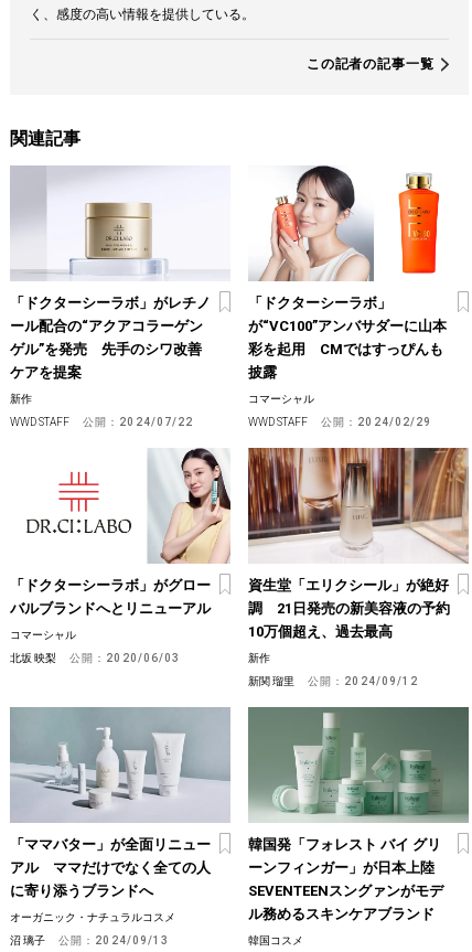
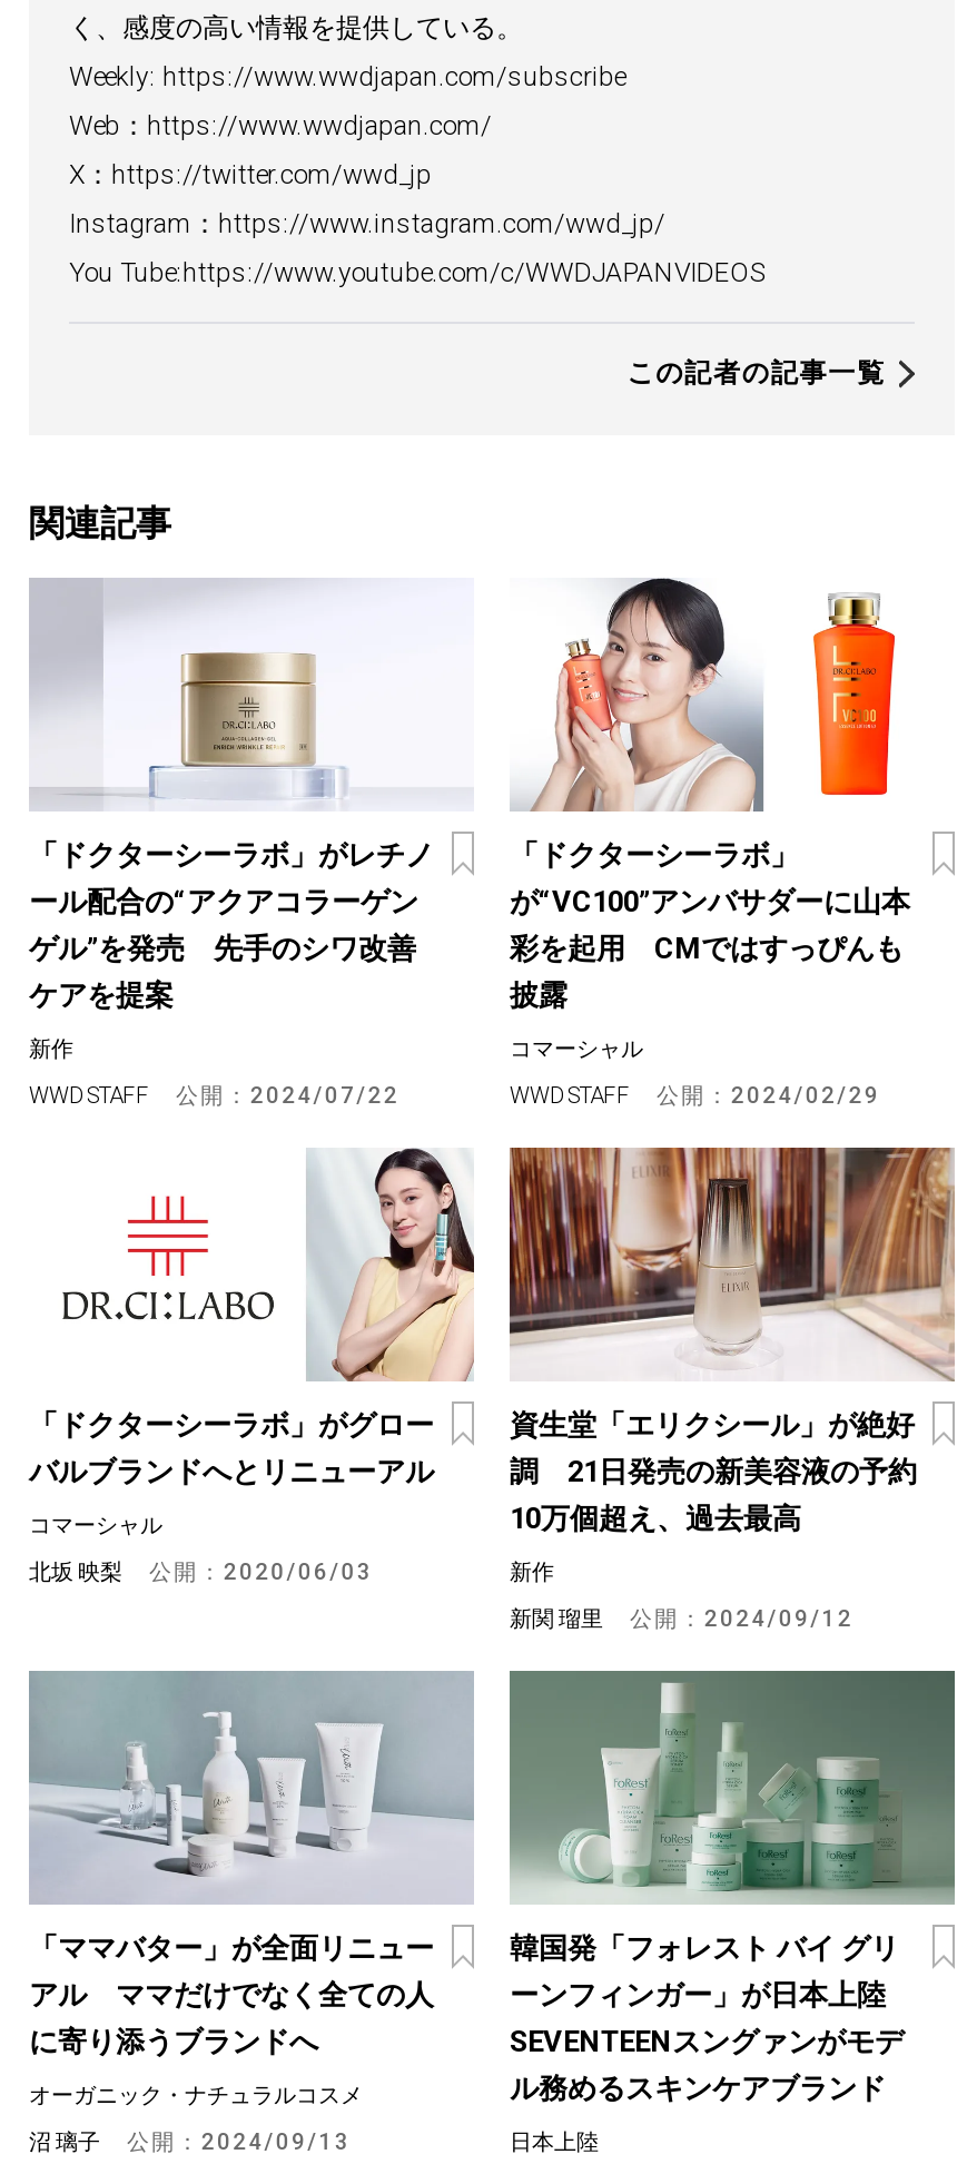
+ Weekly: https://www.wwdjapan.com/subscribe
+ Web：https://www.wwdjapan.com/
+ X：https://twitter.com/wwd_jp
+ Instagram：https://www.instagram.com/wwd_jp/
+ You Tube:https://www.youtube.com/c/WWDJAPANVIDEOS

- 韓国コスメ
+ 日本上陸
